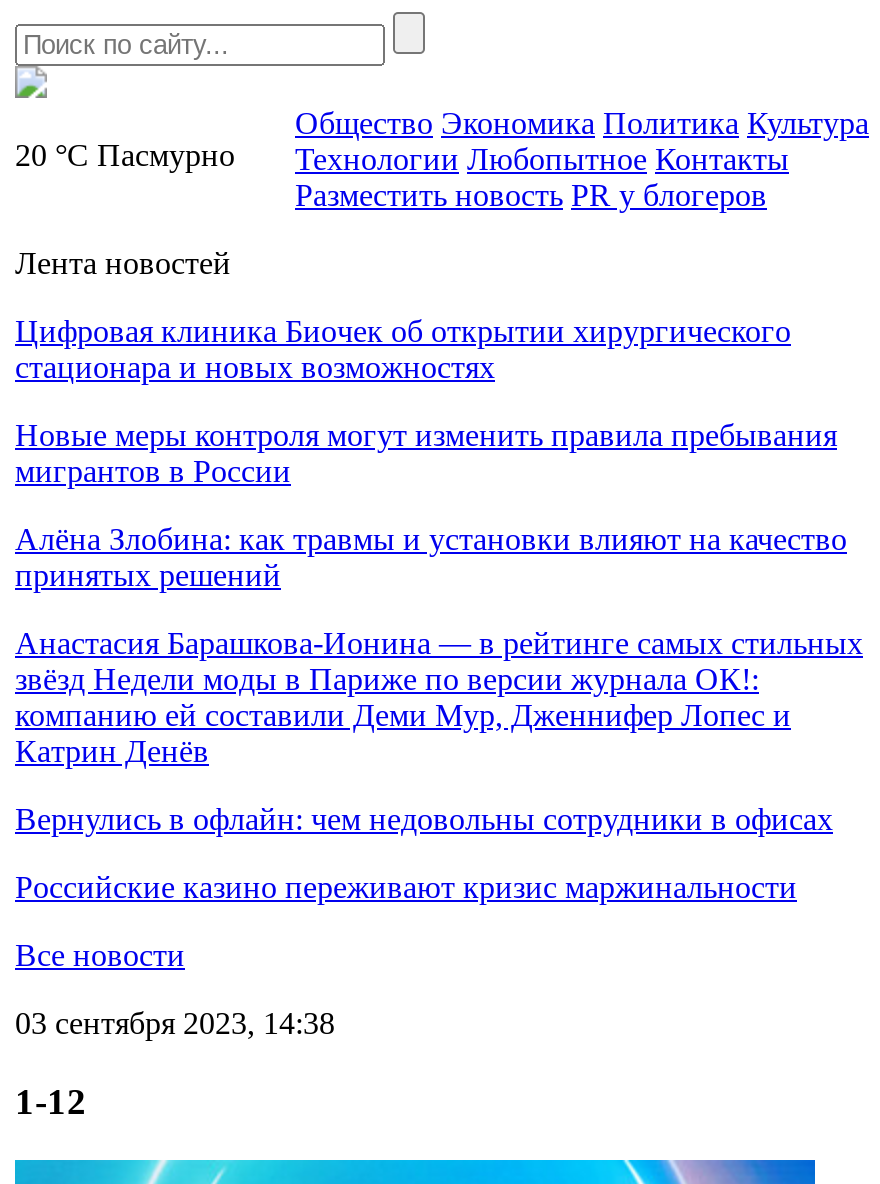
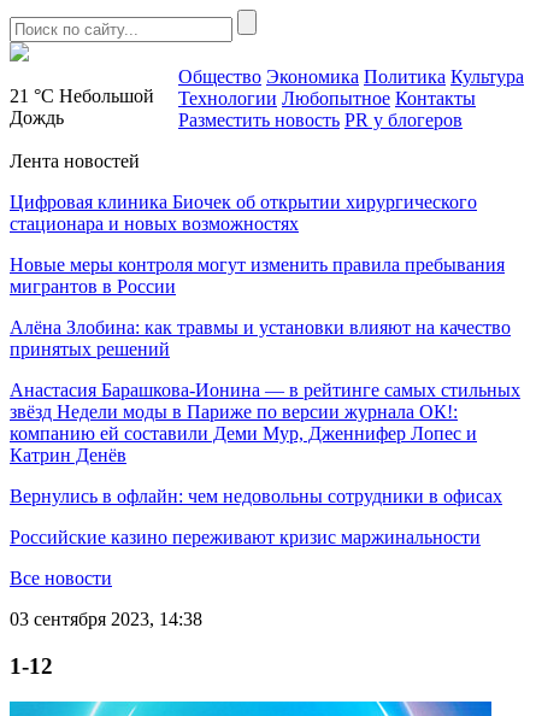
- 20 °C Пасмурно
+ 21 °C Небольшой
+ Дождь
